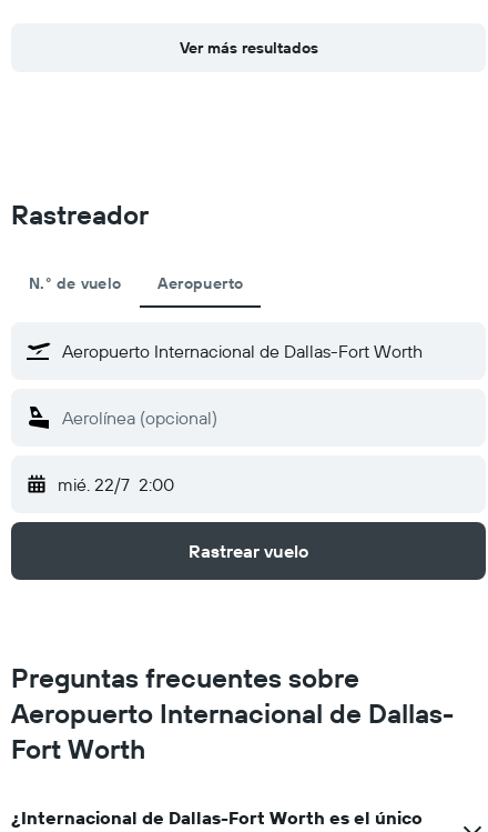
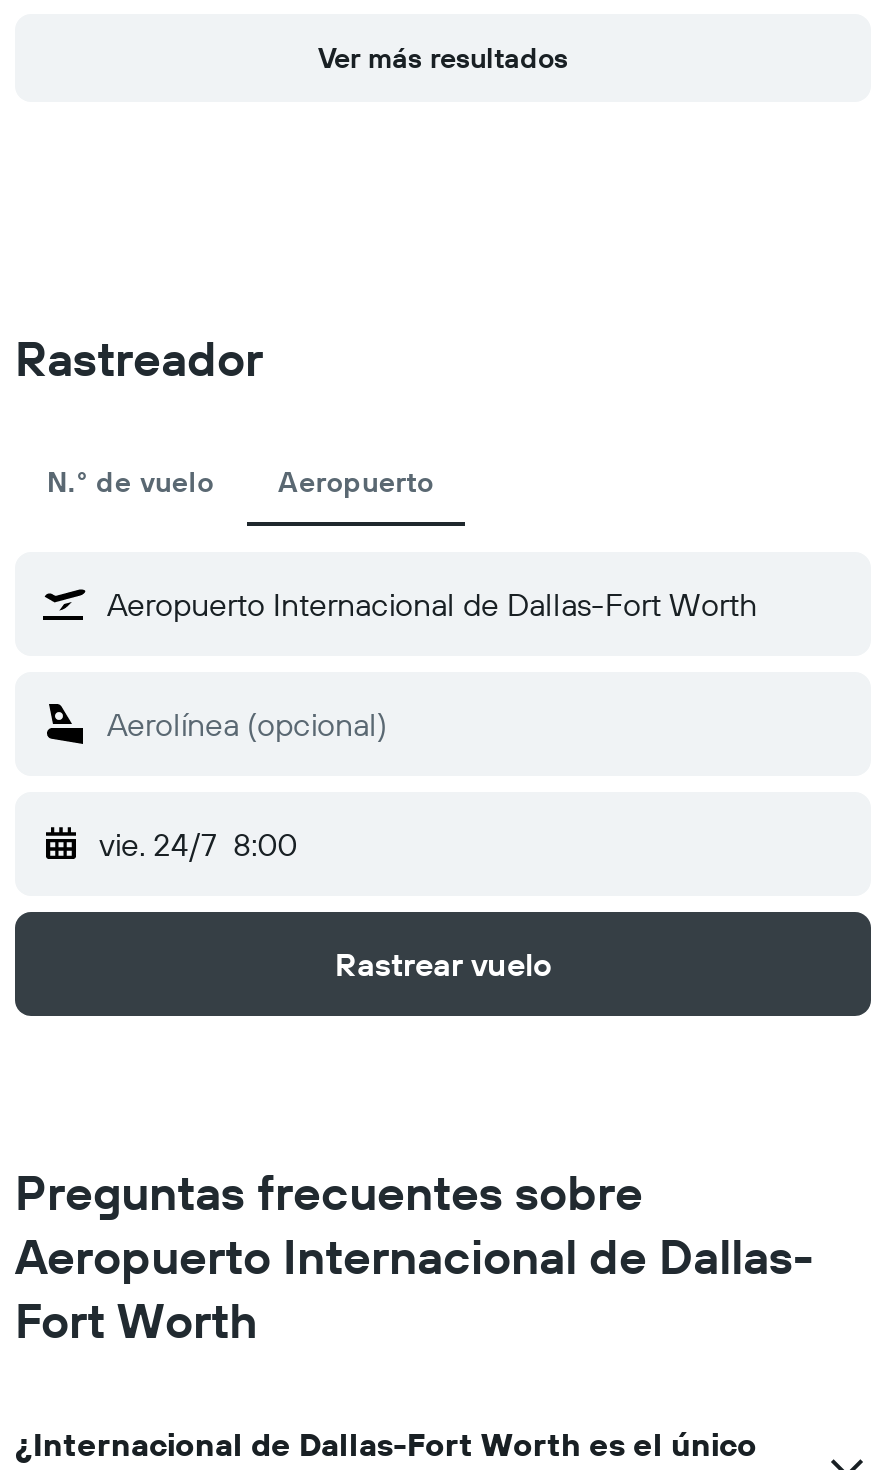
- mié. 22/7 2:00
+ vie. 24/7 8:00
